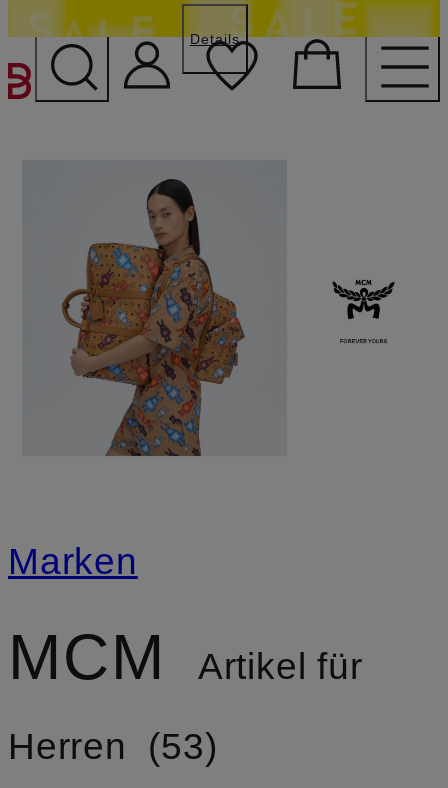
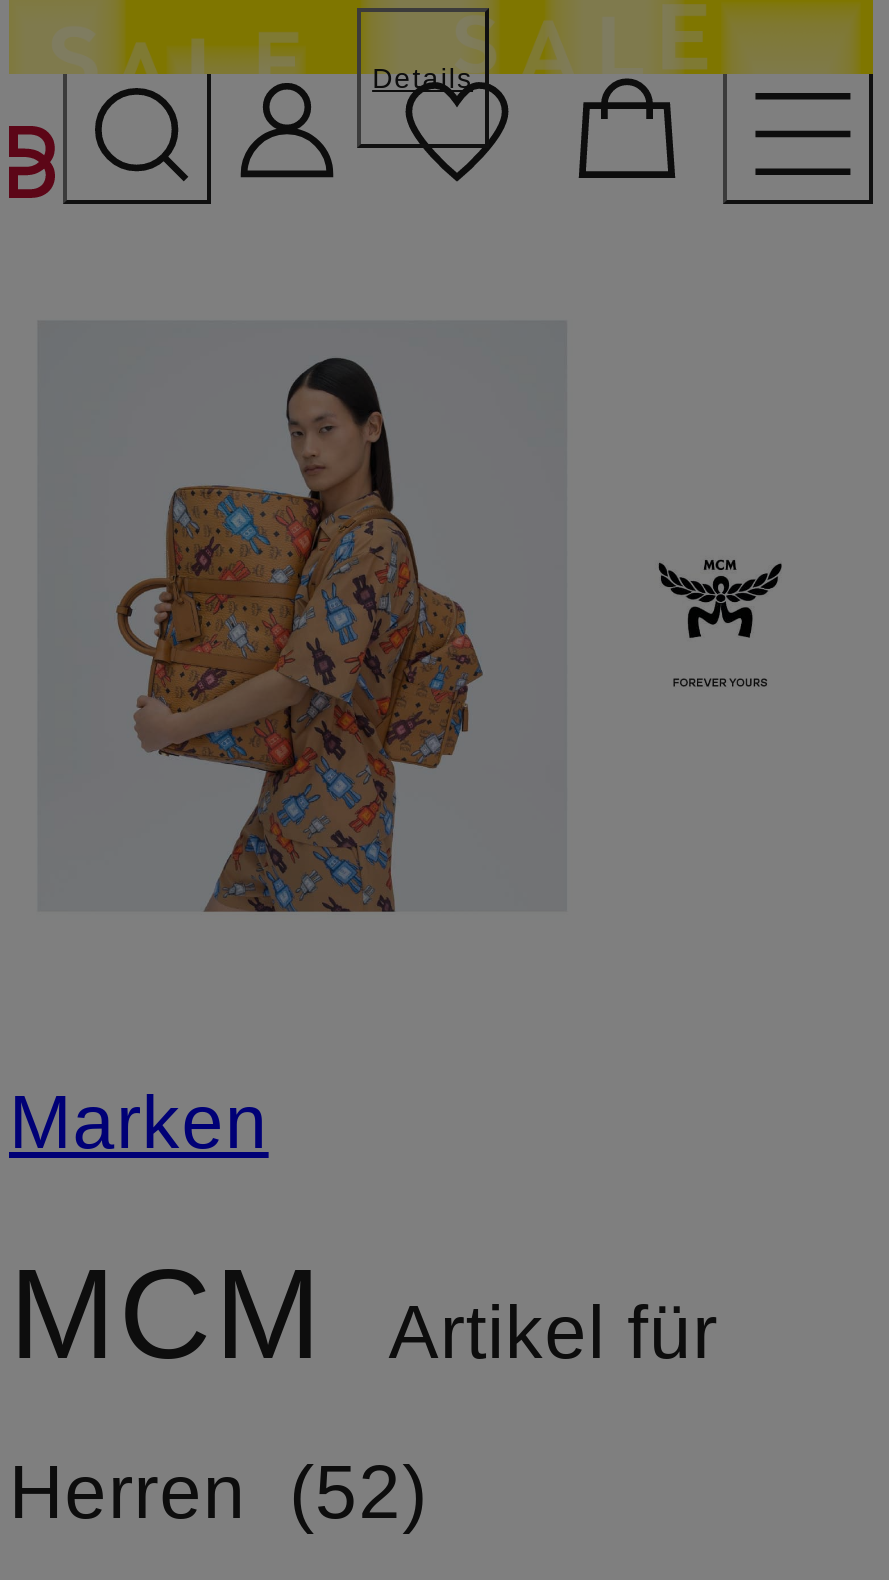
- Herren 53
+ Herren 52
